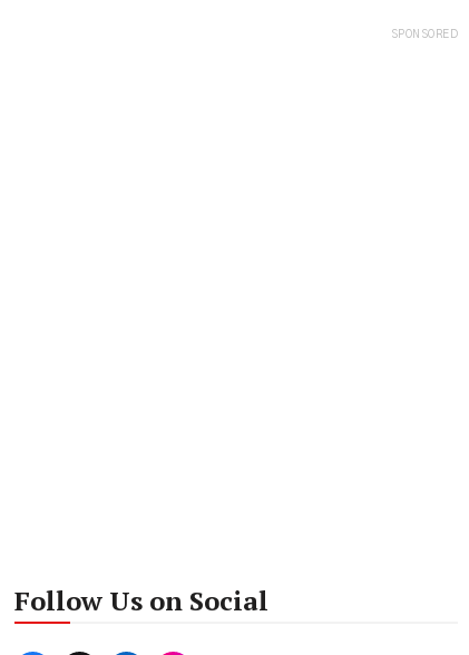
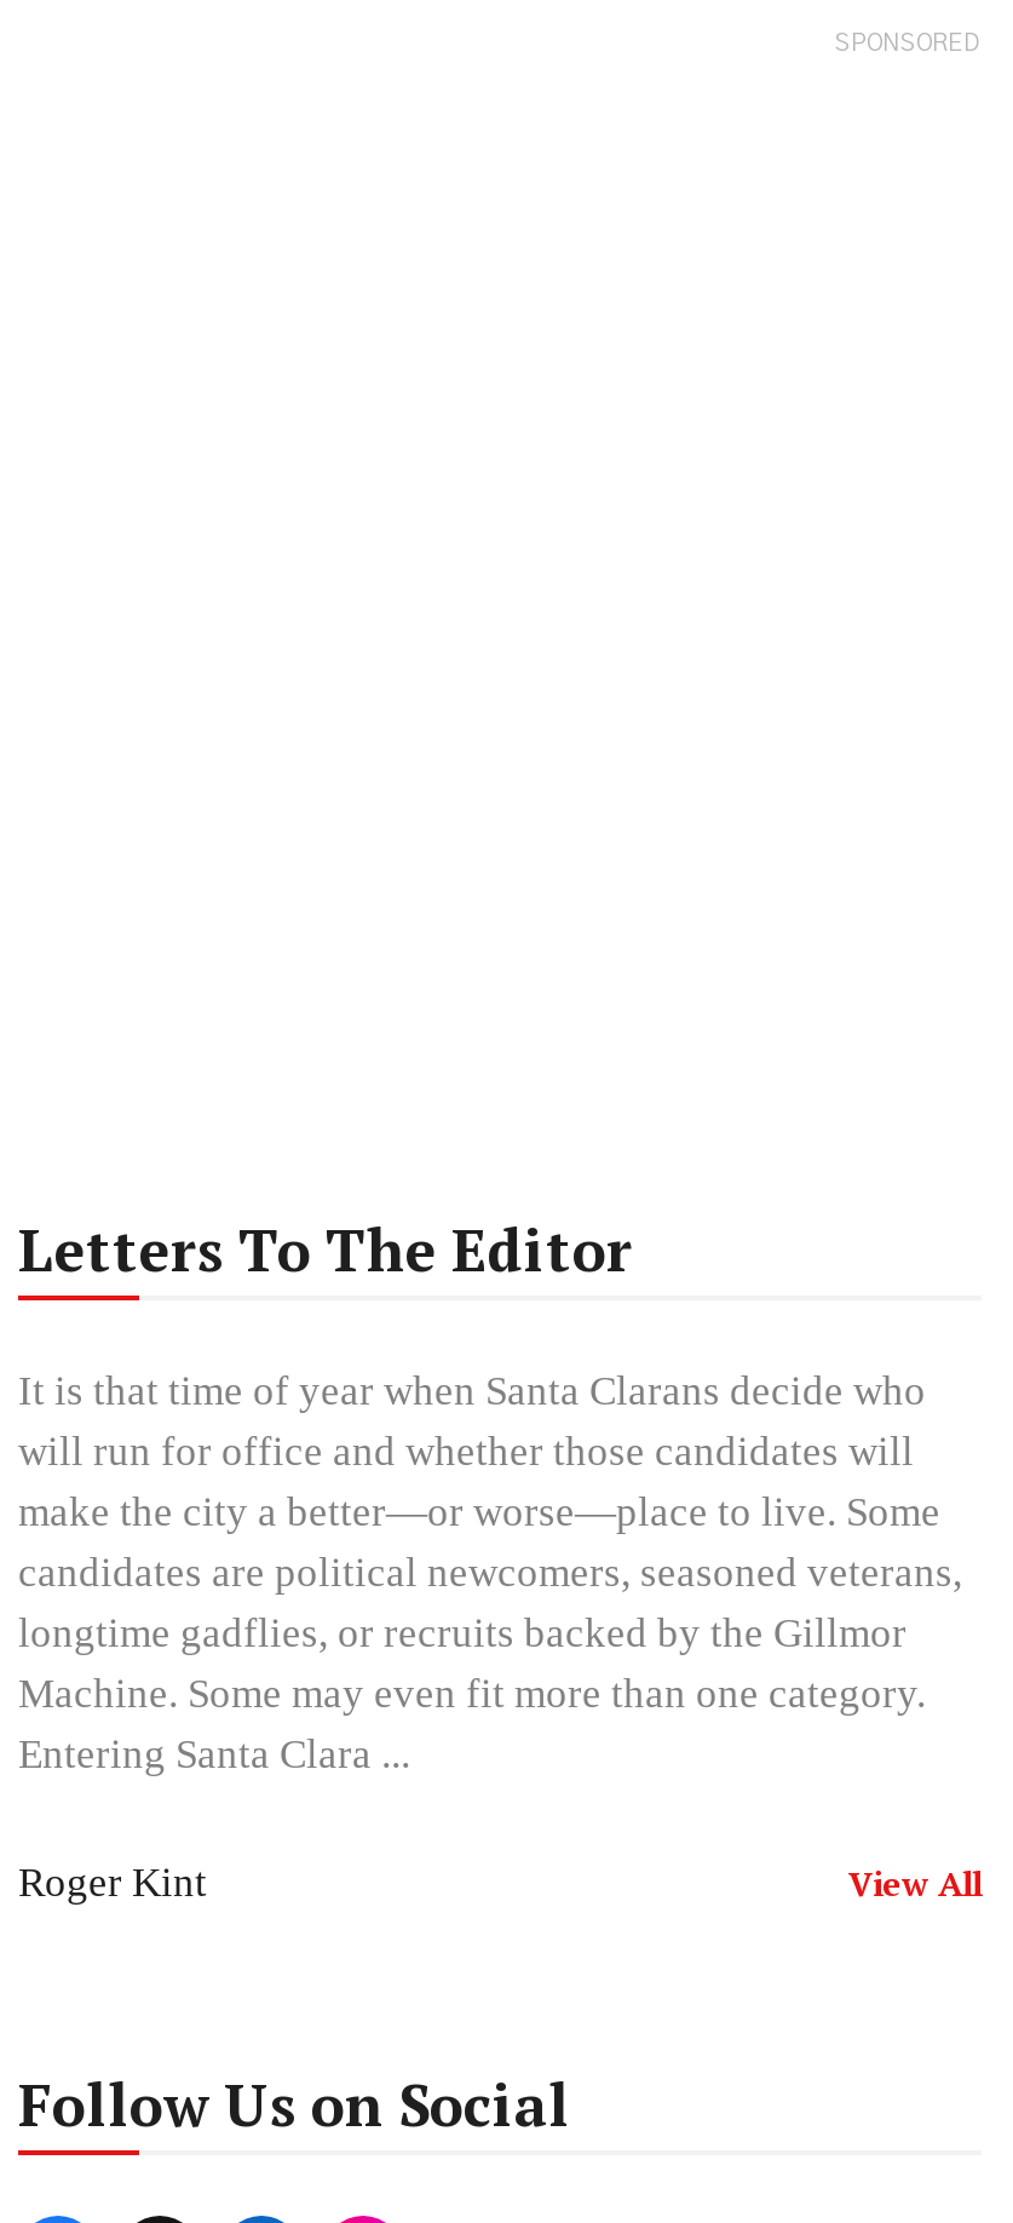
+ Letters To The Editor
+ It is that time of year when Santa Clarans decide who
+ will run for office and whether those candidates will
+ make the city a better—or worse—place to live. Some
+ candidates are political newcomers, seasoned veterans,
+ longtime gadflies, or recruits backed by the Gillmor
+ Machine. Some may even fit more than one category.
+ Entering Santa Clara ...
+ Roger Kint
+ View All
